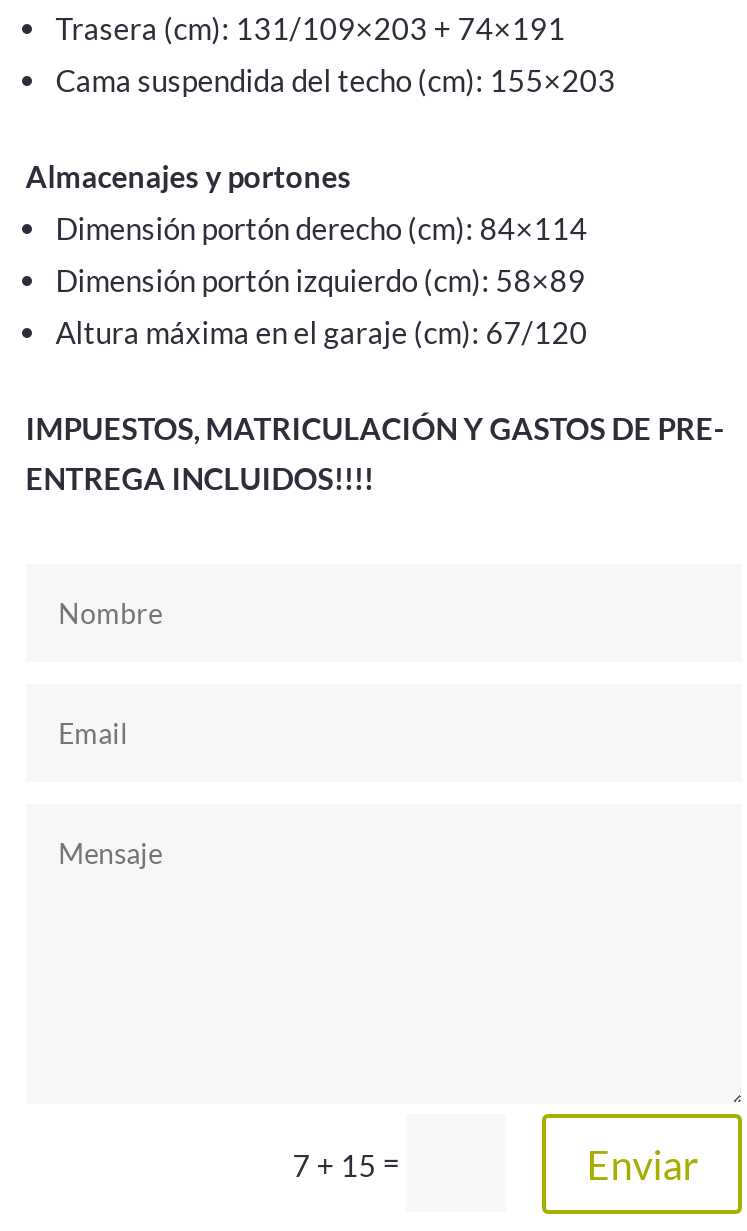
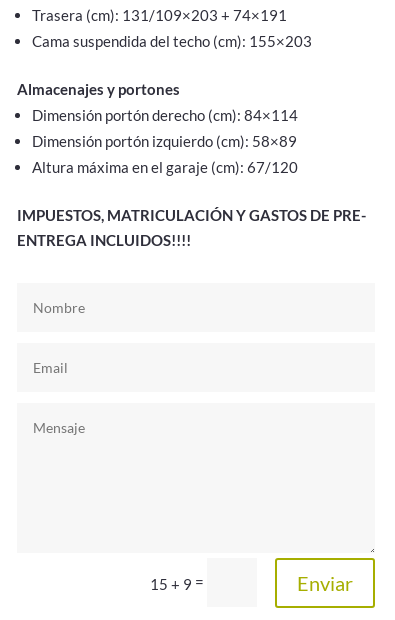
- 7 + 15 =
+ 15 + 9 =
